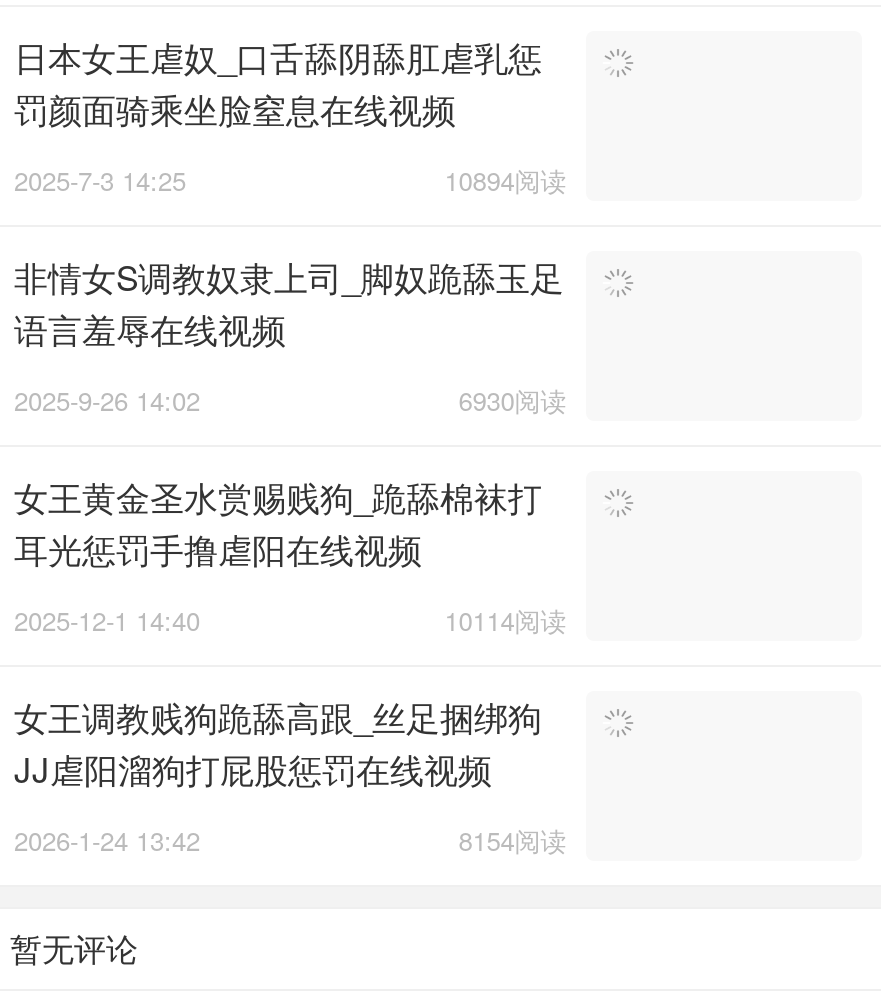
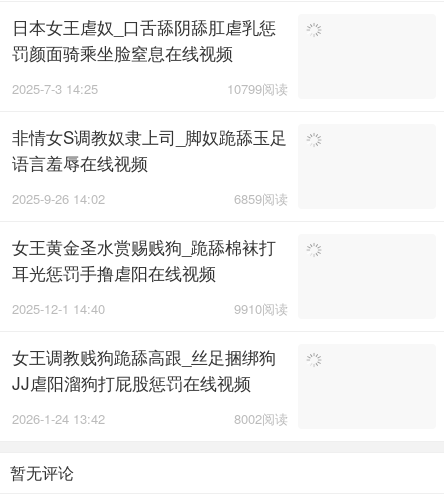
- 10894阅读
+ 10799阅读

- 6930阅读
+ 6859阅读

- 10114阅读
+ 9910阅读

- 8154阅读
+ 8002阅读
